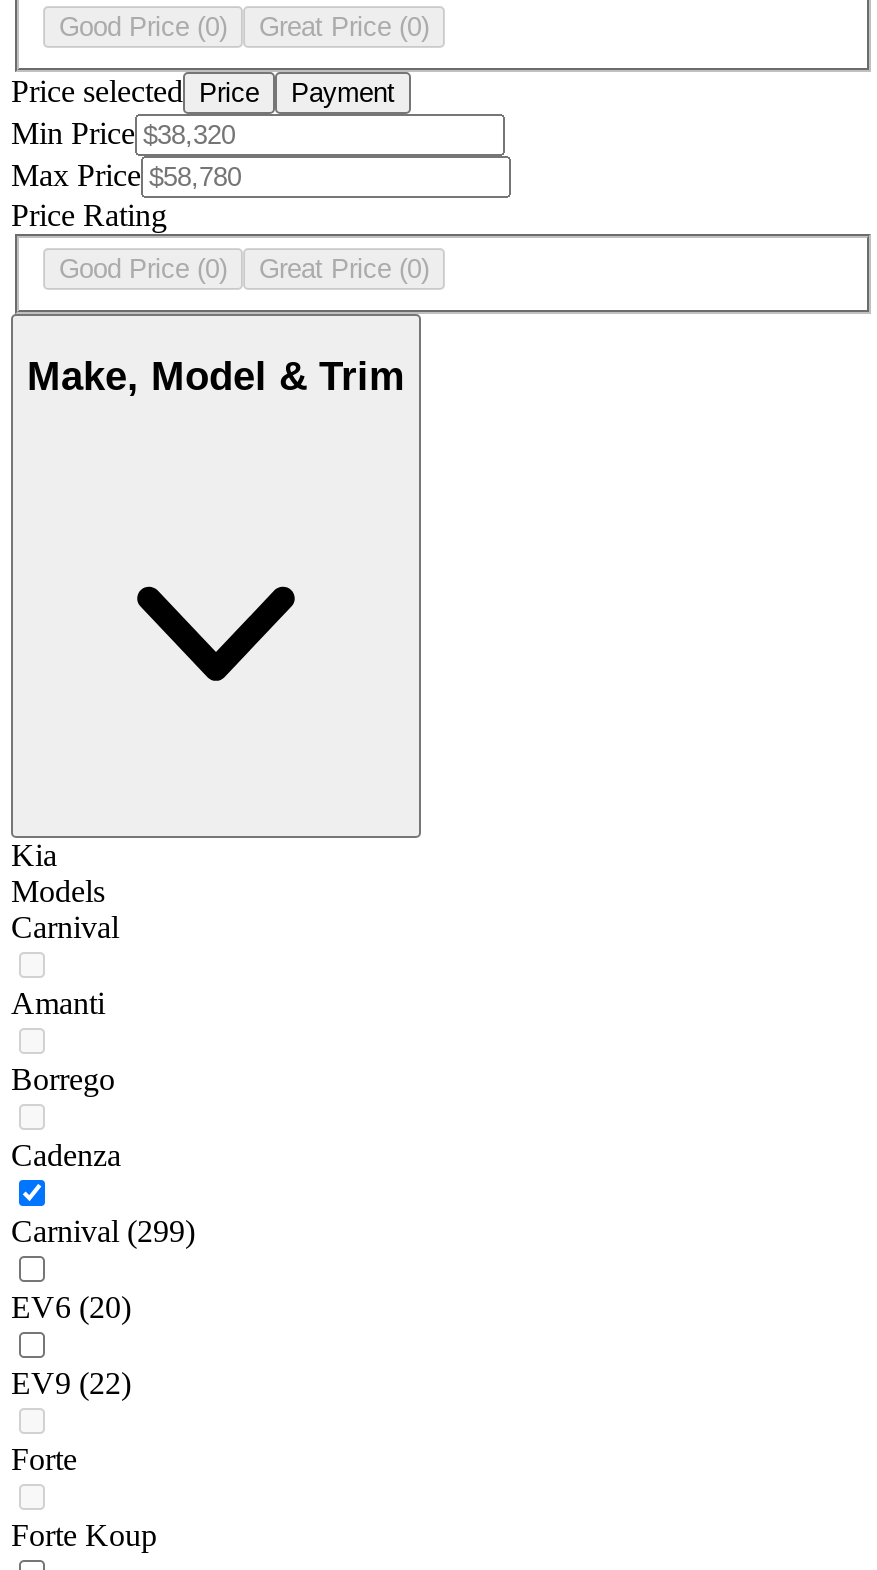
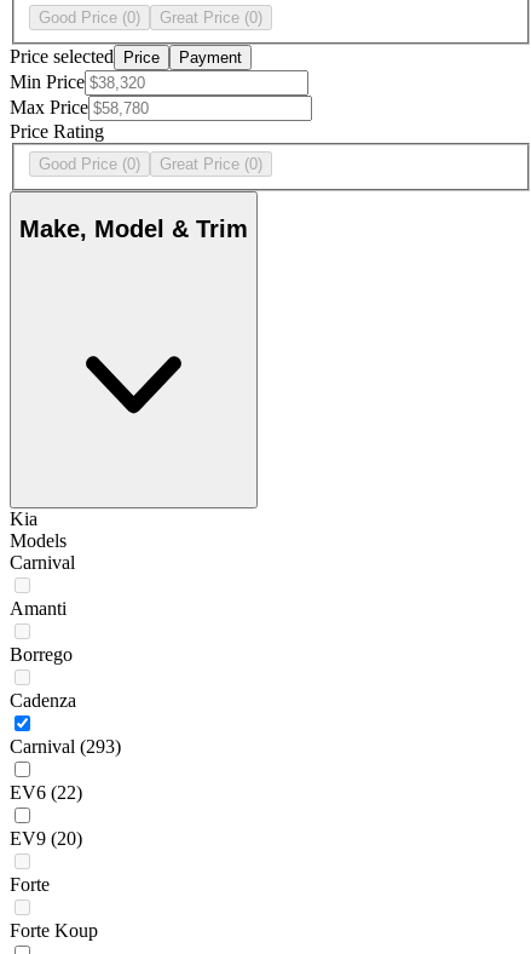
- Carnival (299)
+ Carnival (293)

- EV6 (20)
+ EV6 (22)

- EV9 (22)
+ EV9 (20)
